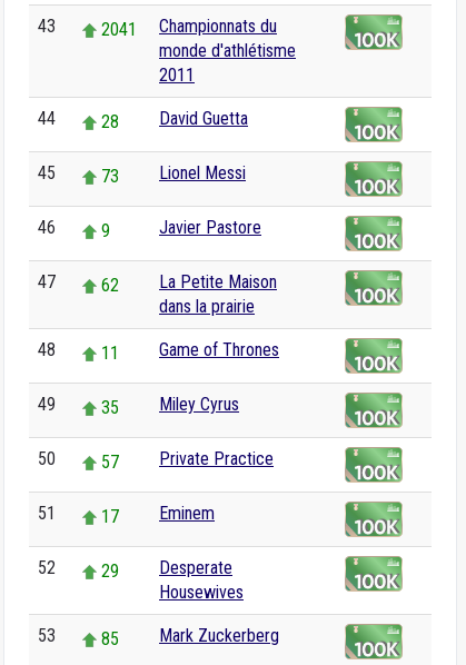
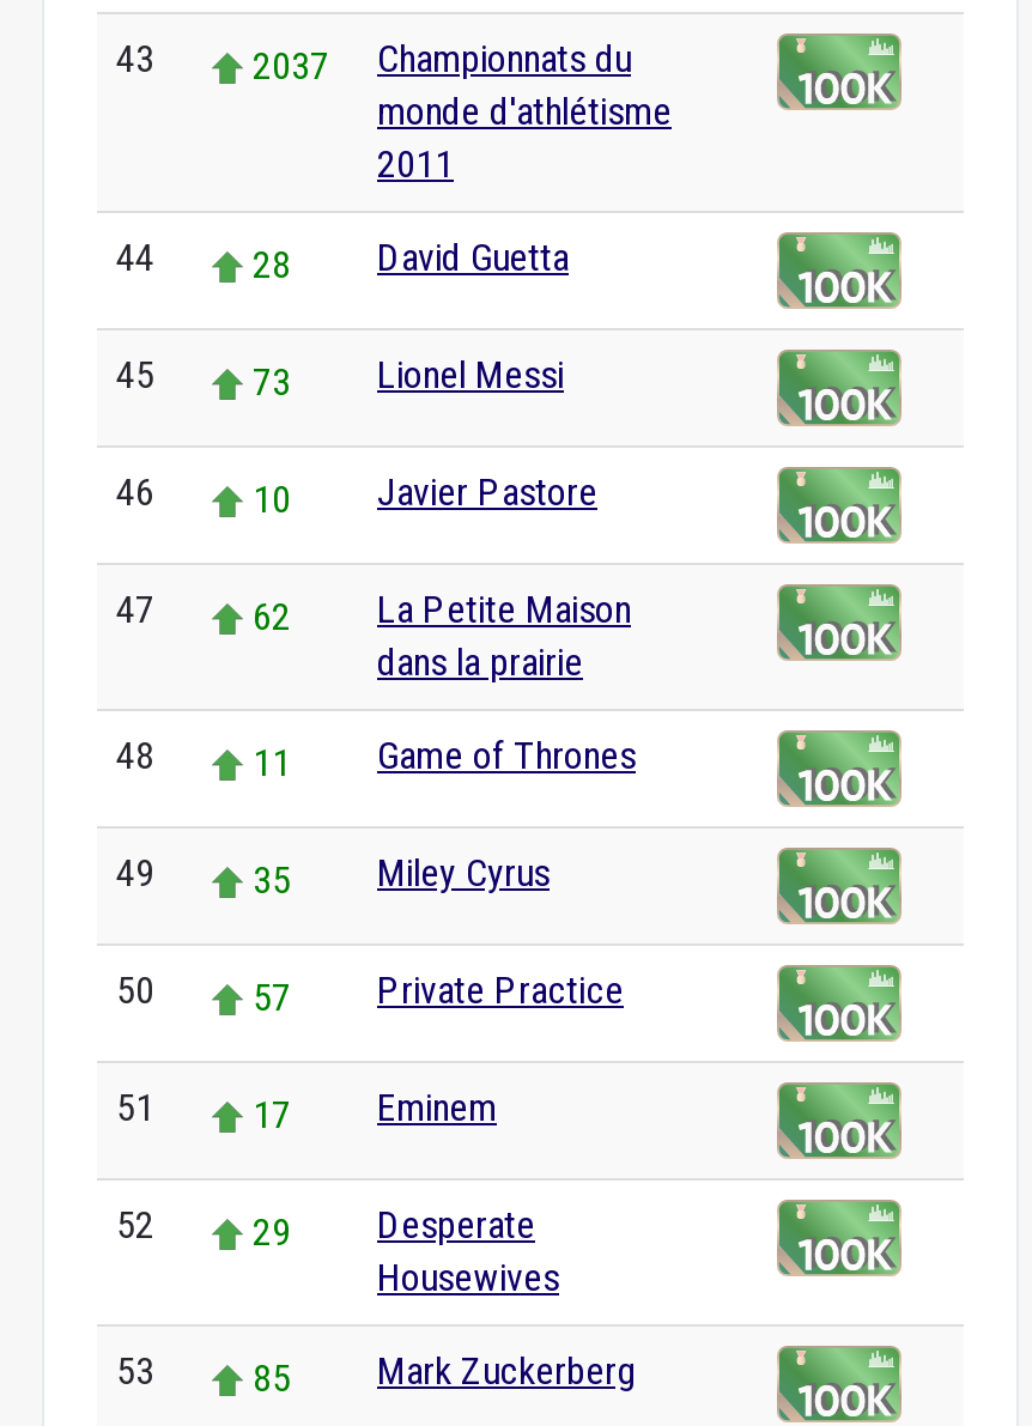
- 43 2041 Championnats du
+ 43 2037 Championnats du

- 9
+ 10
